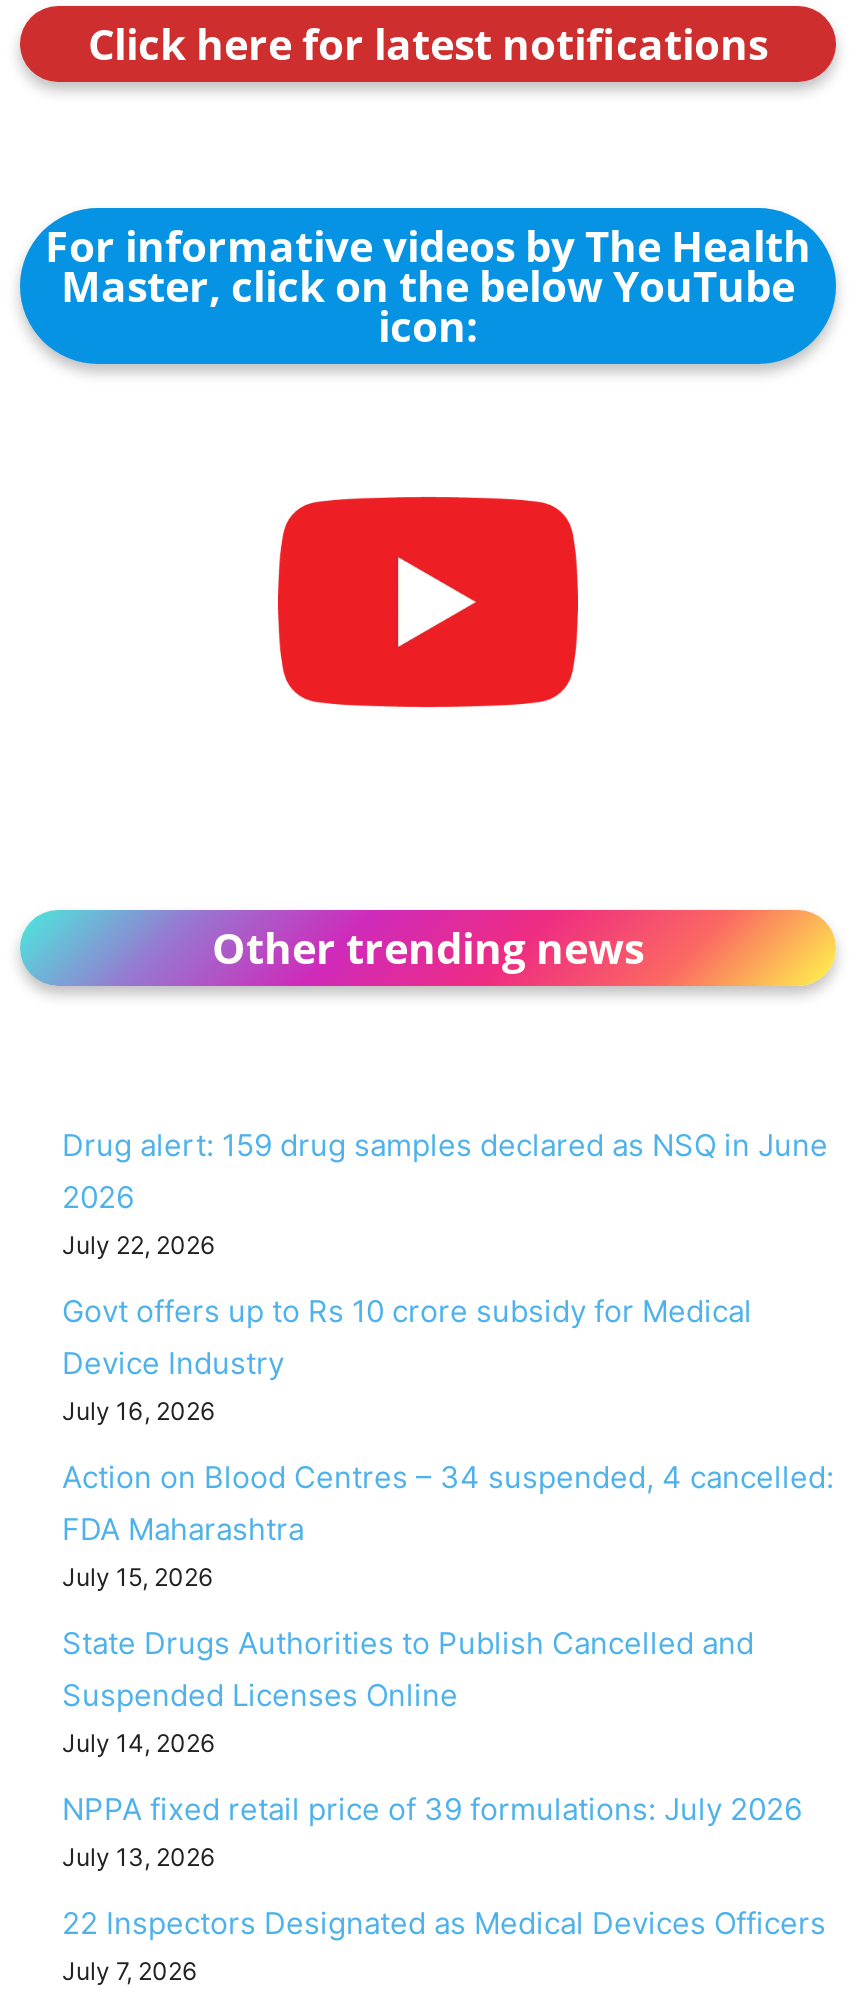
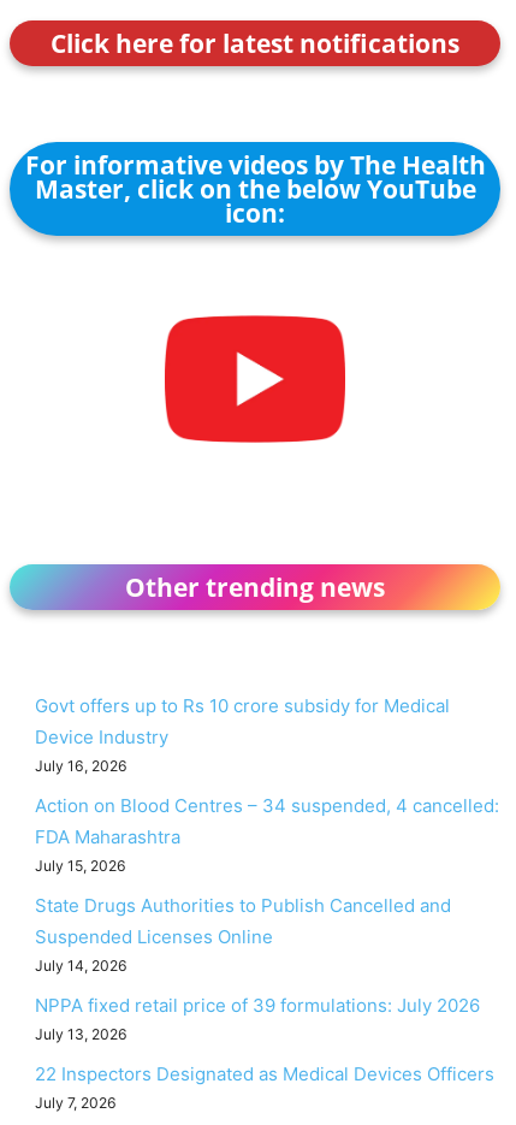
- Drug alert: 159 drug samples declared as NSQ in June
- 2026
- July 22, 2026
